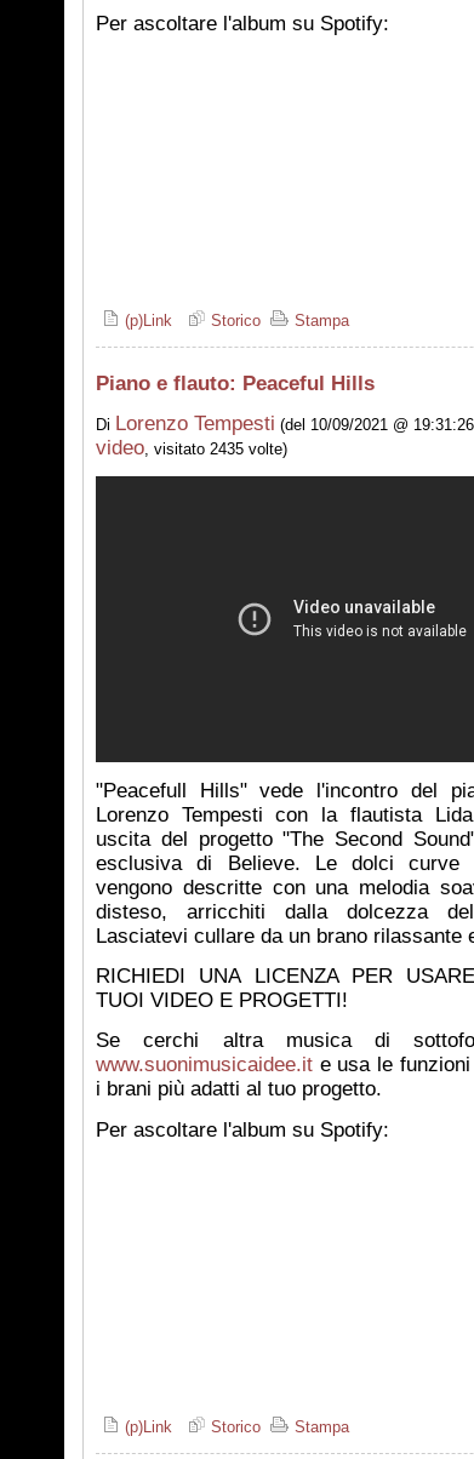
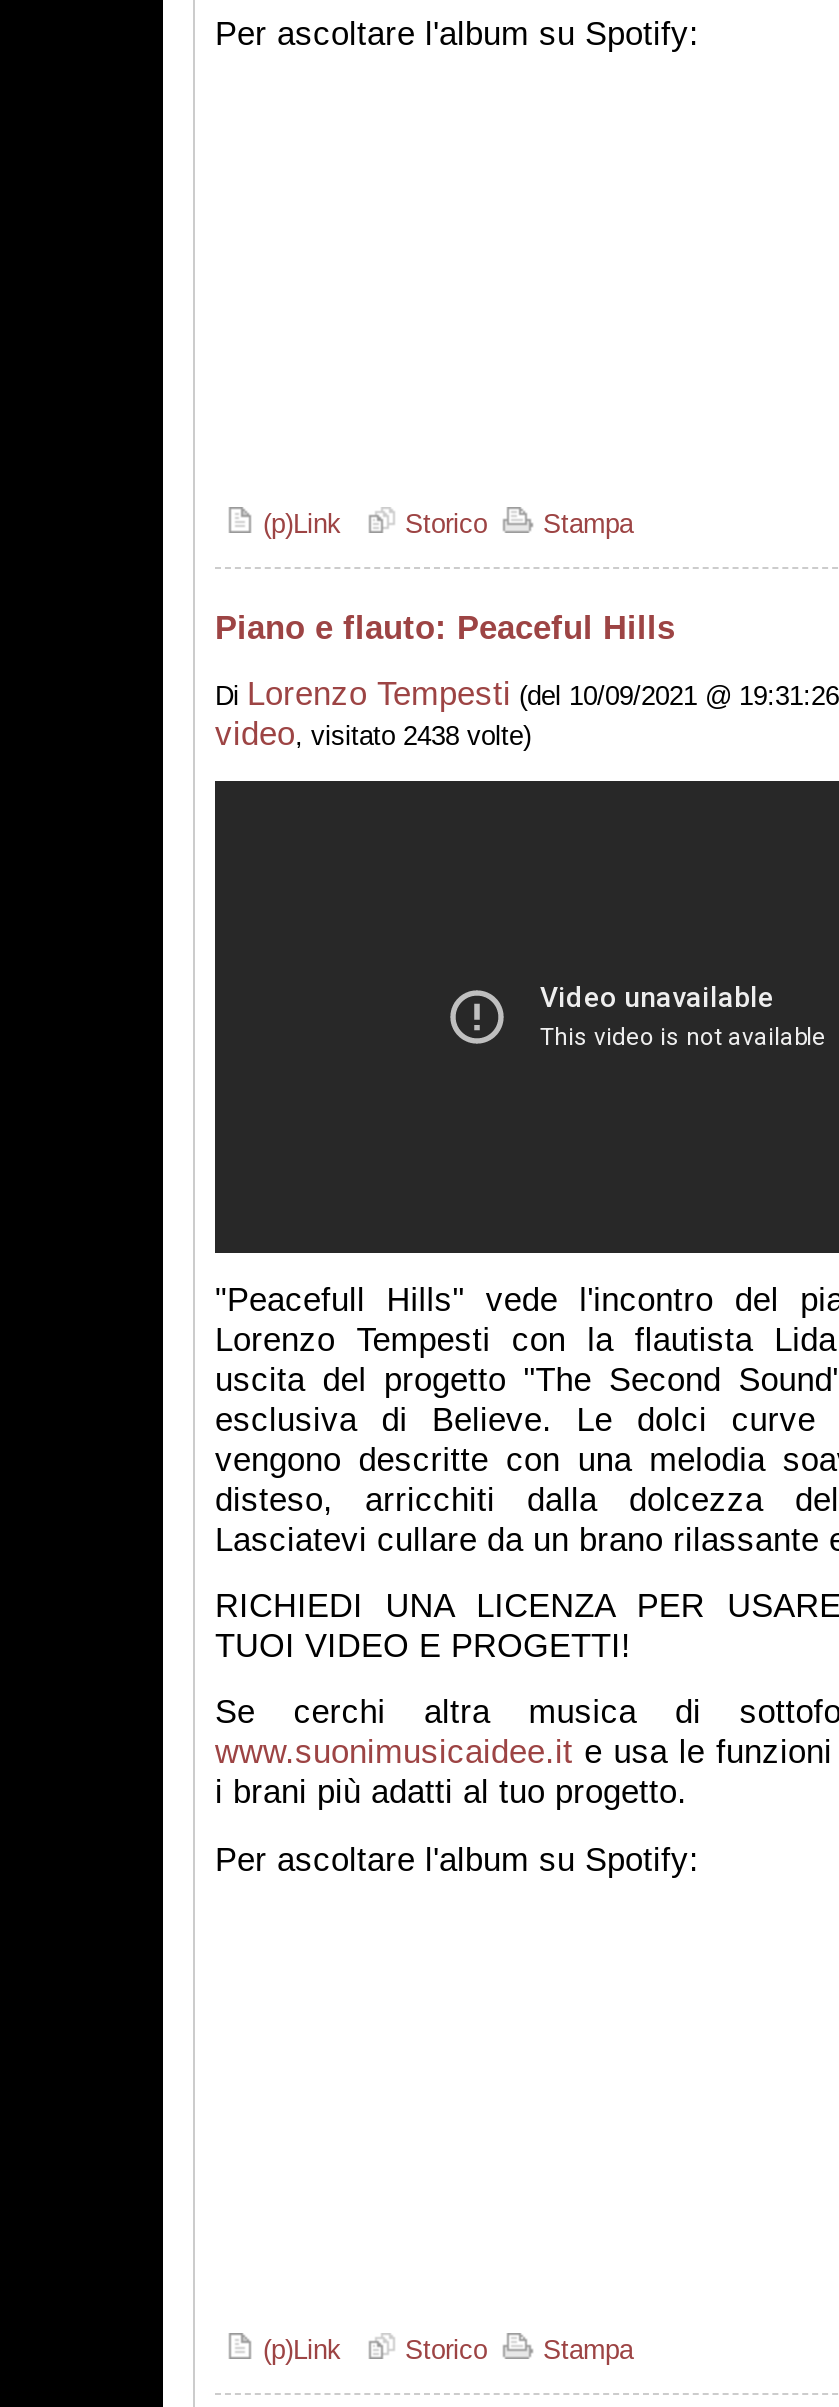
- video, visitato 2435 volte)
+ video, visitato 2438 volte)
